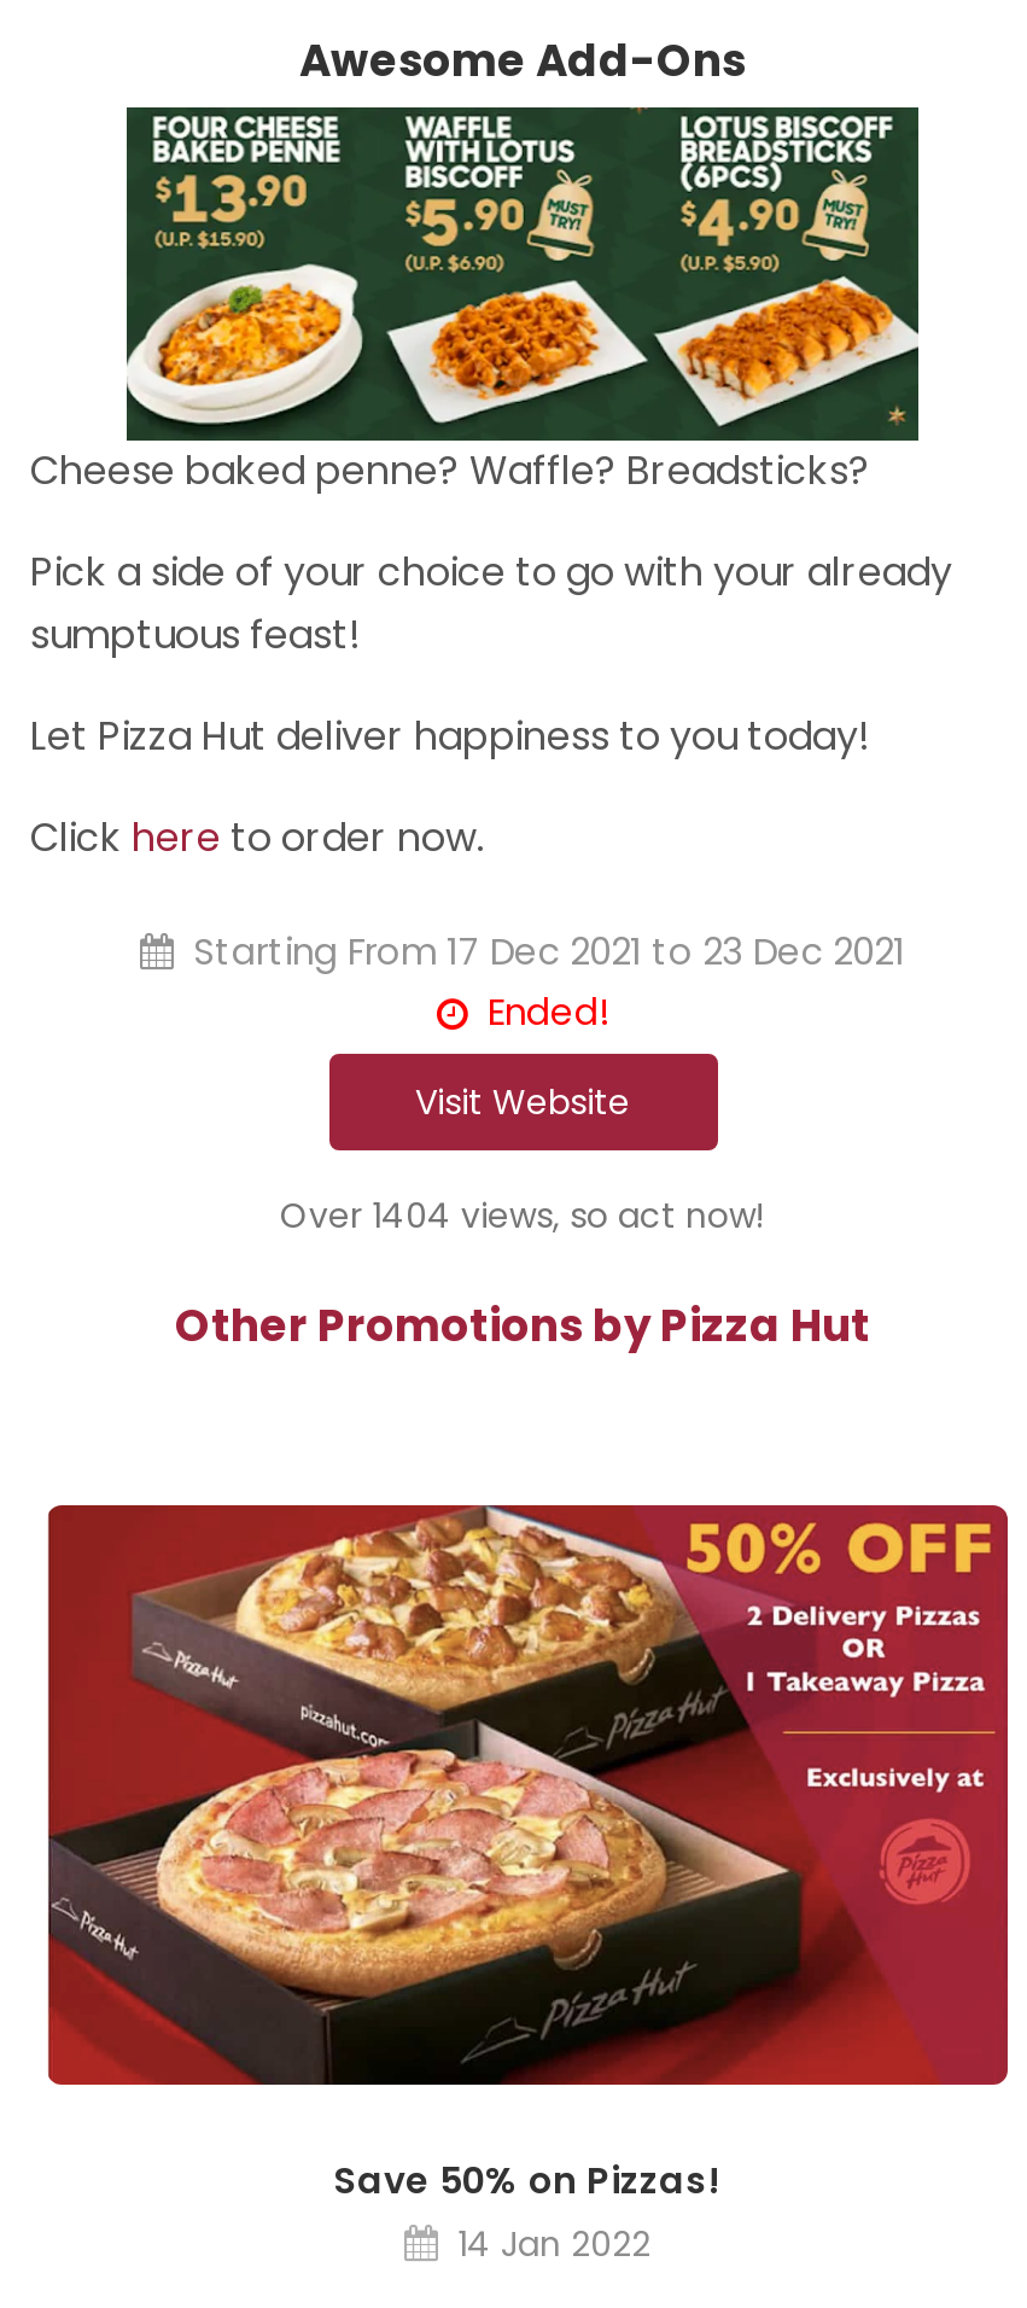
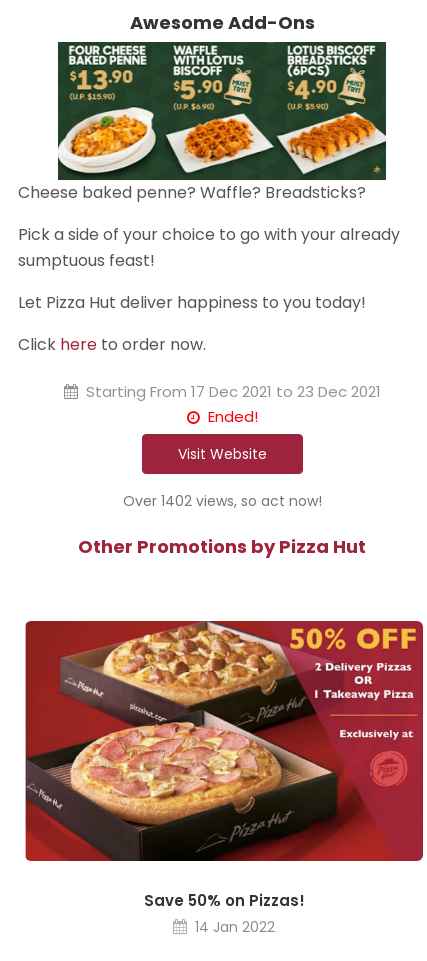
- Over 1404 views, so act now!
+ Over 1402 views, so act now!
